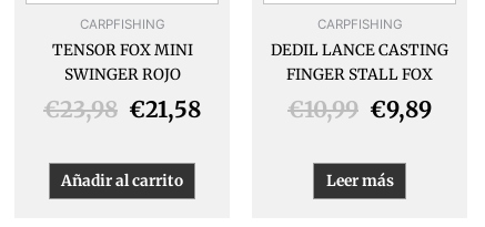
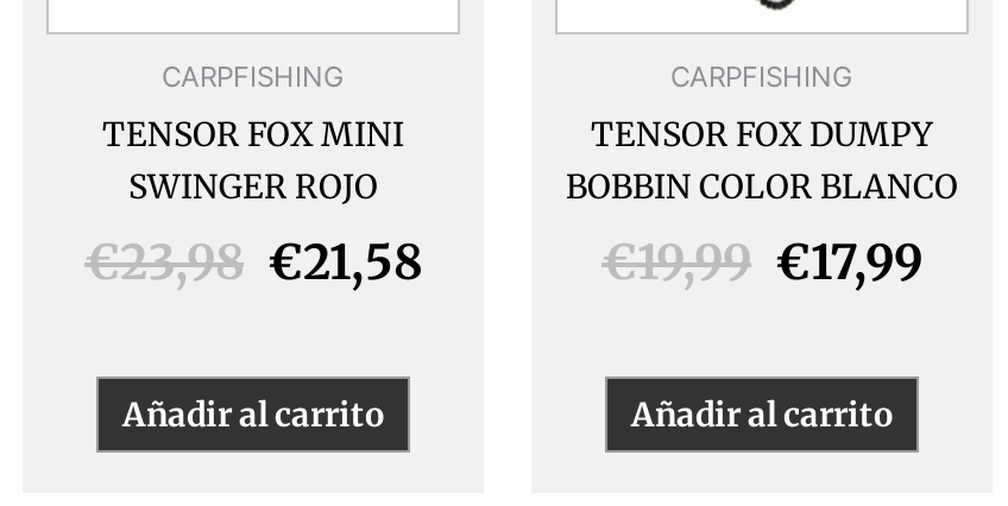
- DEDIL LANCE CASTING
- FINGER STALL FOX
- €10,99
+ TENSOR FOX DUMPY
+ BOBBIN COLOR BLANCO
+ €19,99

- €9,89
+ €17,99

- Leer más
+ Añadir al carrito
